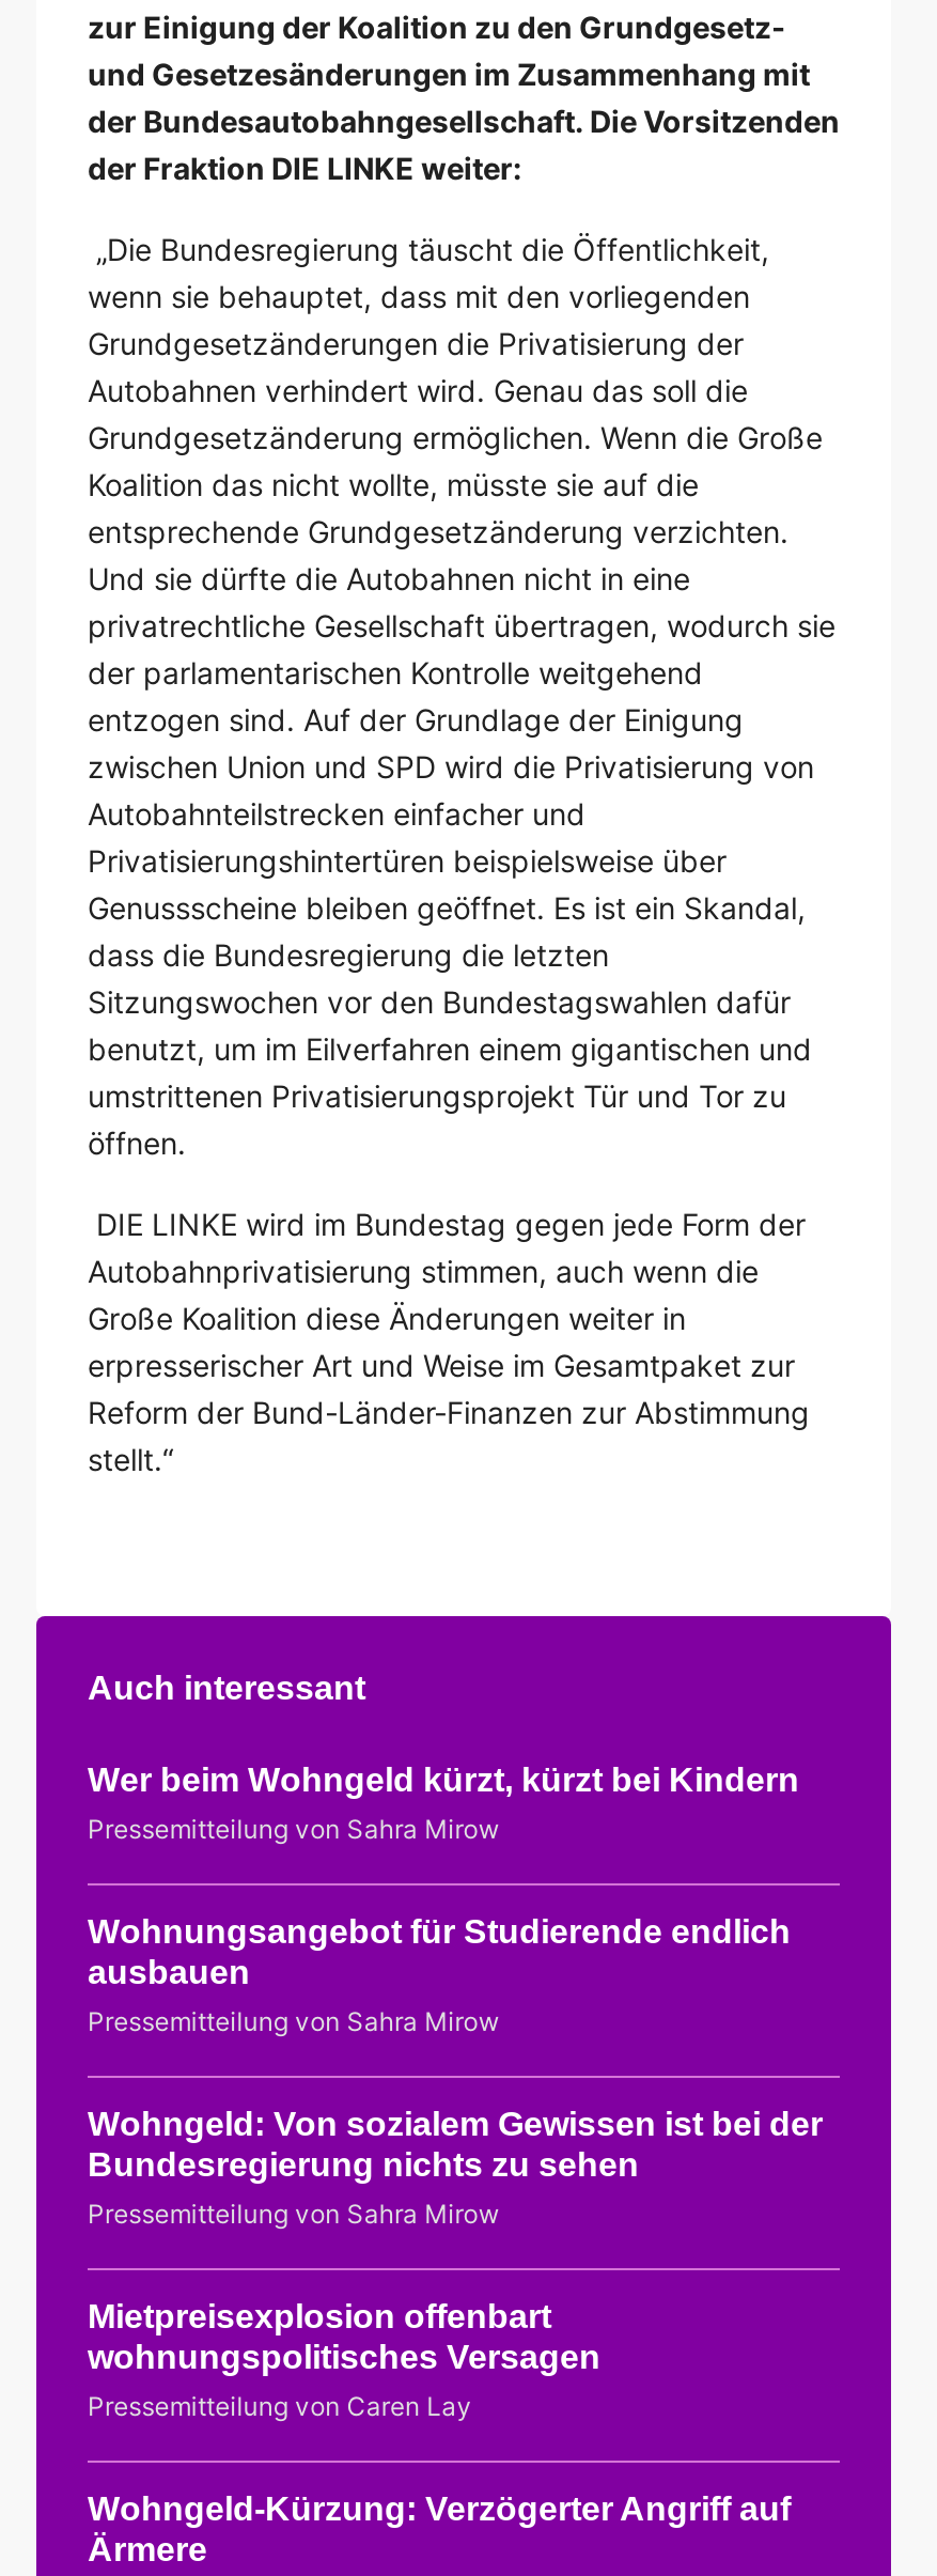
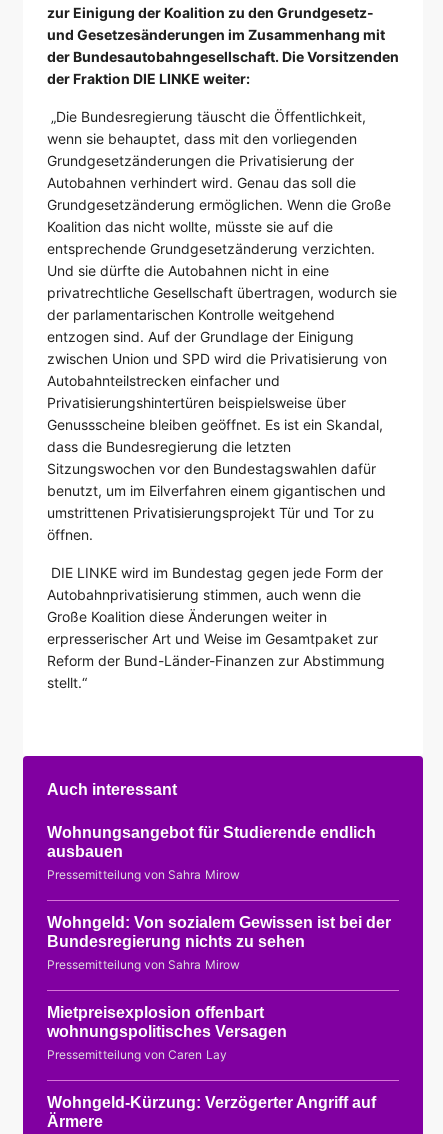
- Wer beim Wohngeld kürzt, kürzt bei Kindern
- Pressemitteilung von Sahra Mirow
